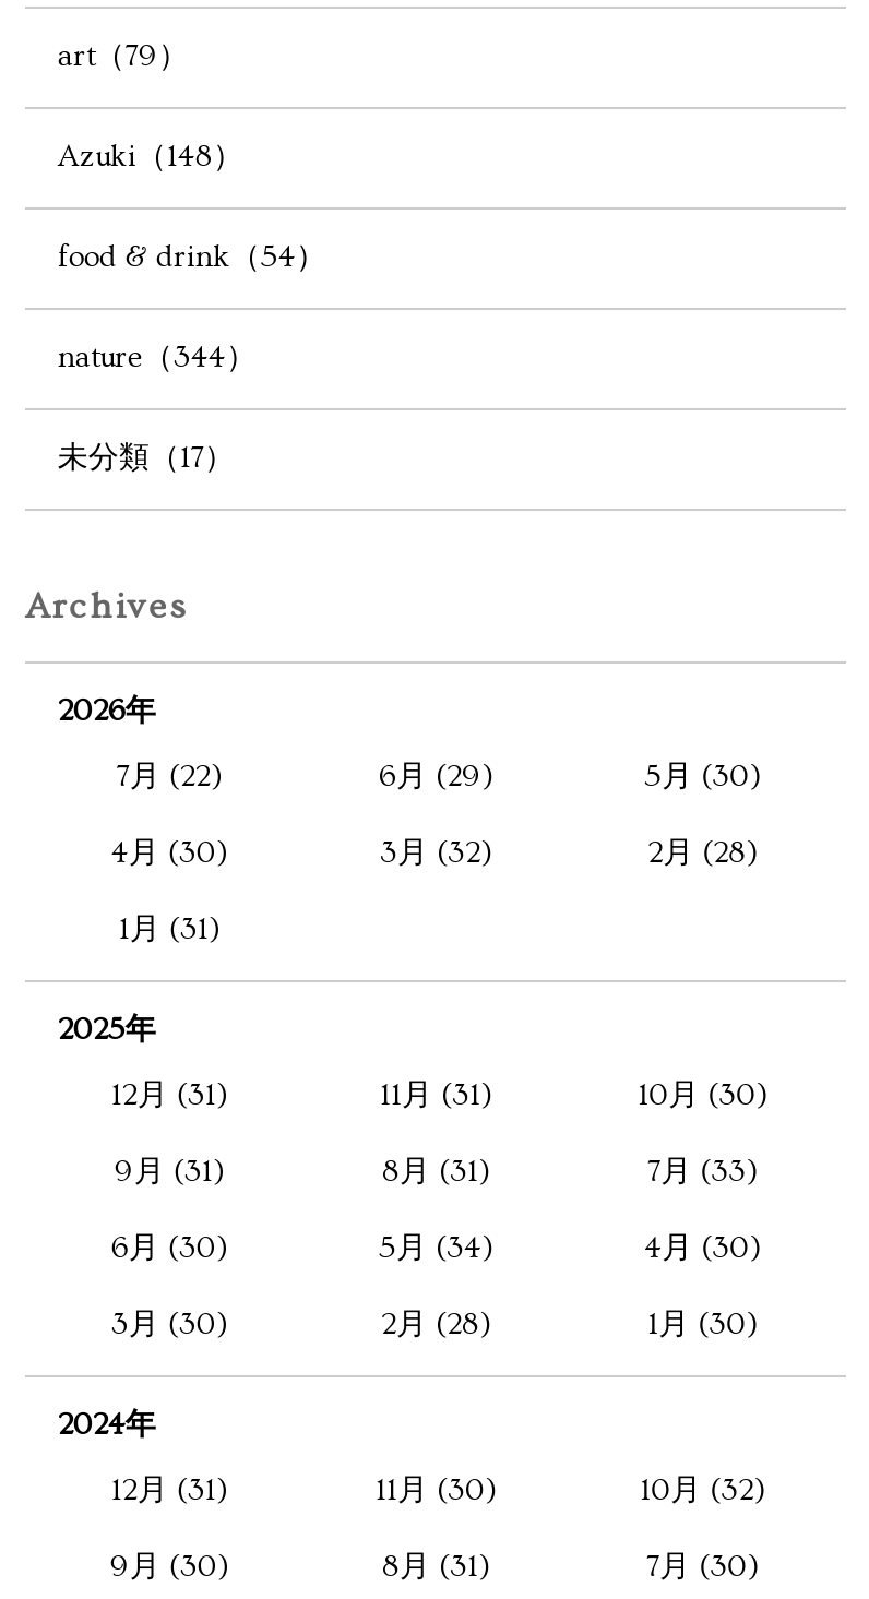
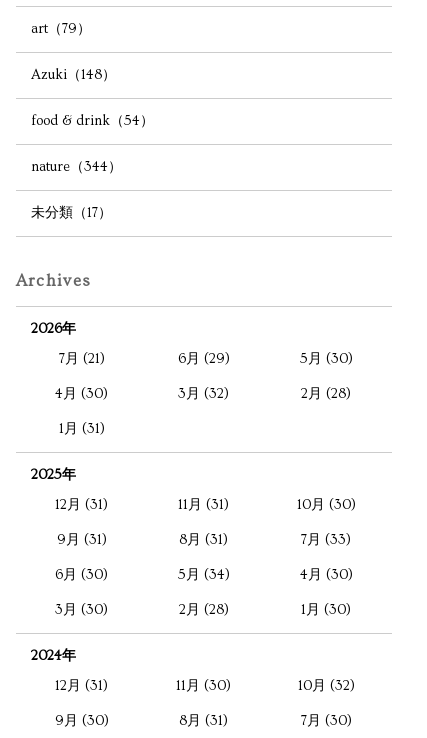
- 7月 (22)
+ 7月 (21)
